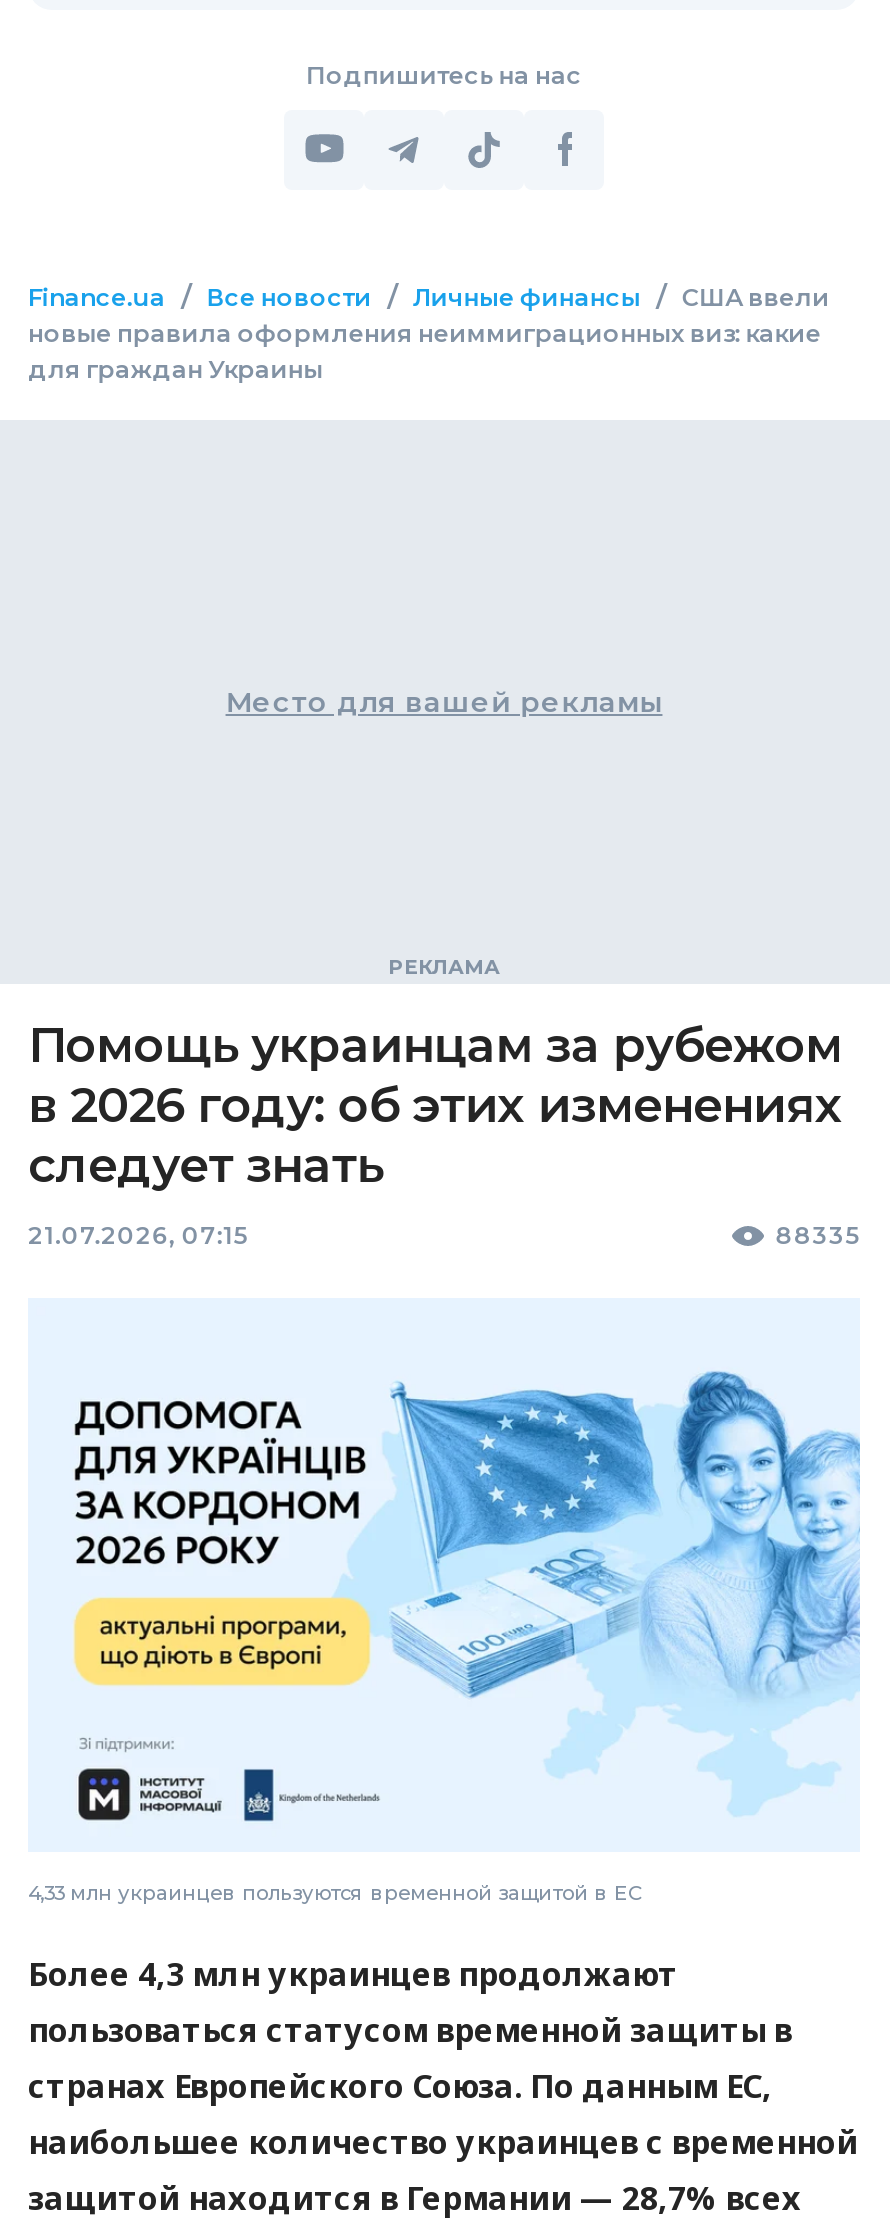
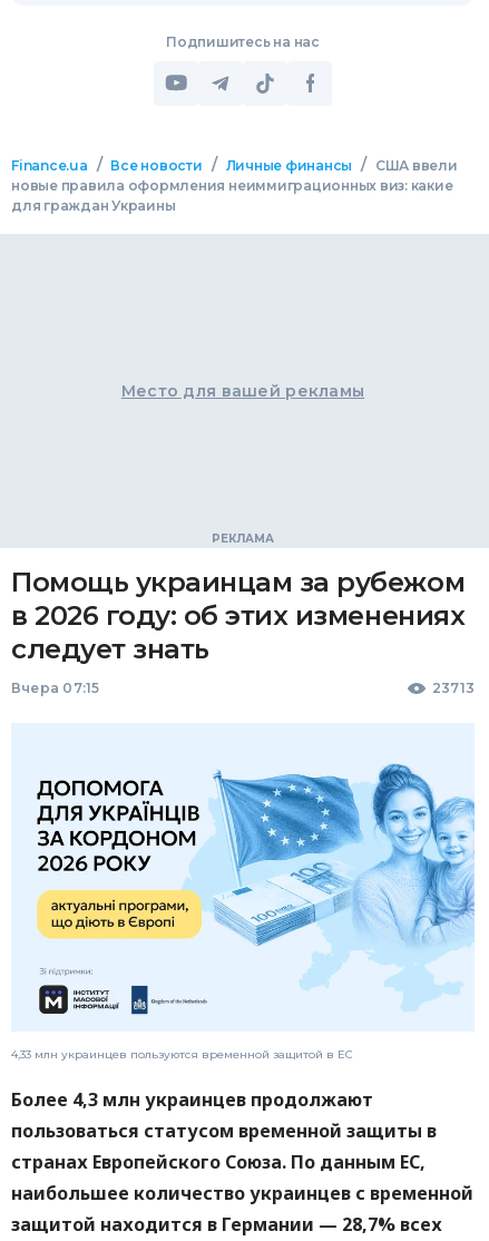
- 21.07.2026, 07:15
- 88335
+ Вчера 07:15
+ 23713
